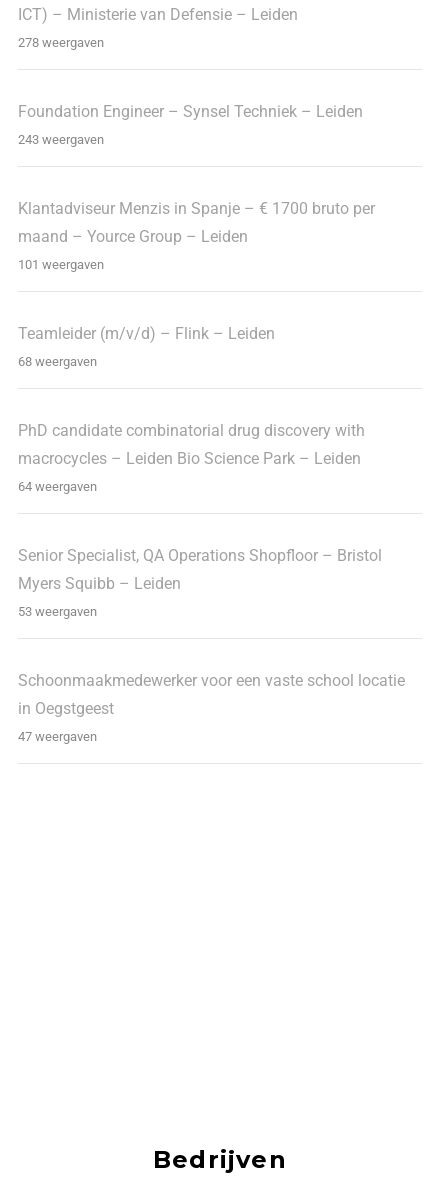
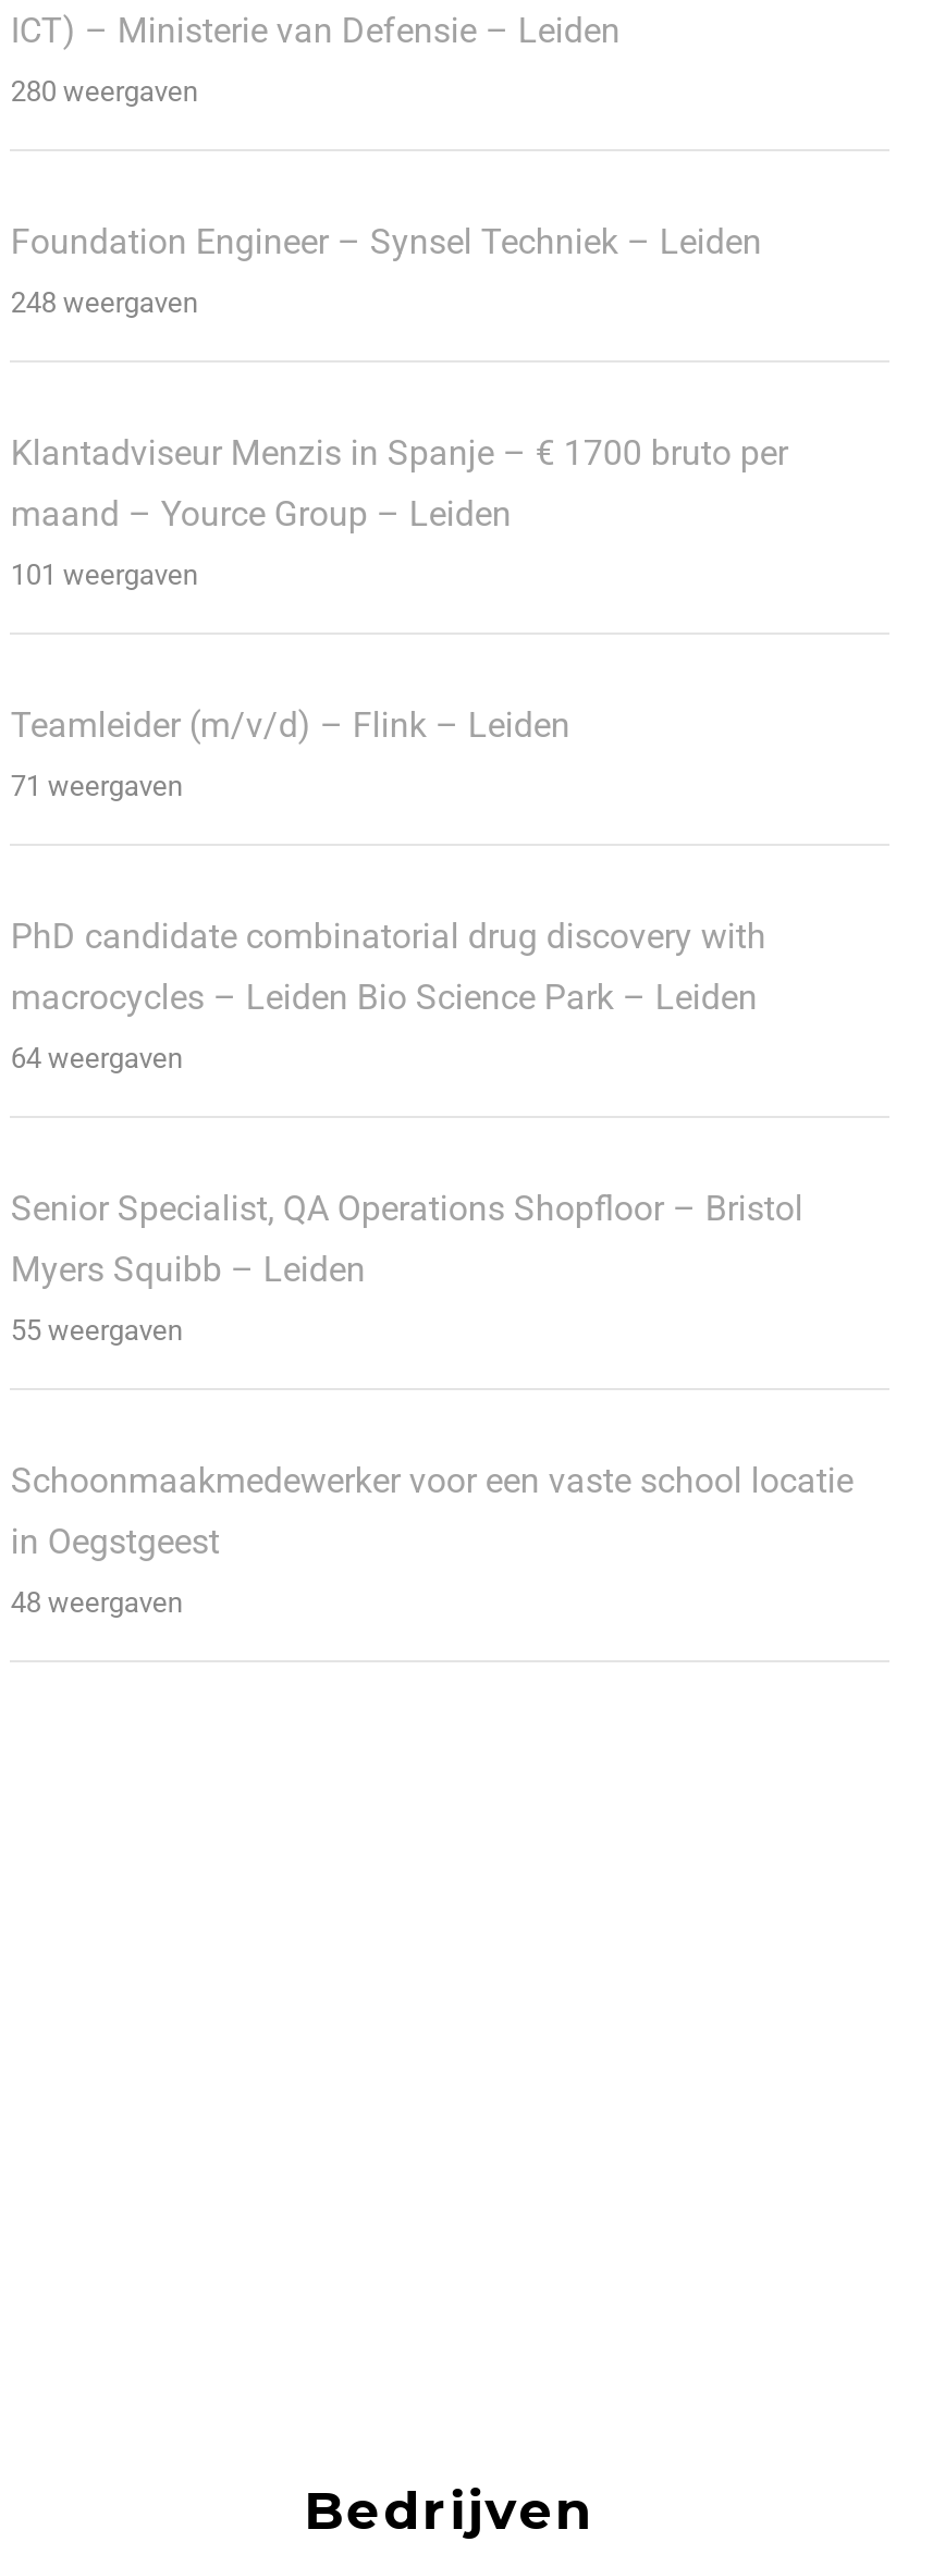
- 278 weergaven
+ 280 weergaven

- 243 weergaven
+ 248 weergaven

- 68 weergaven
+ 71 weergaven

- 53 weergaven
+ 55 weergaven

- 47 weergaven
+ 48 weergaven
